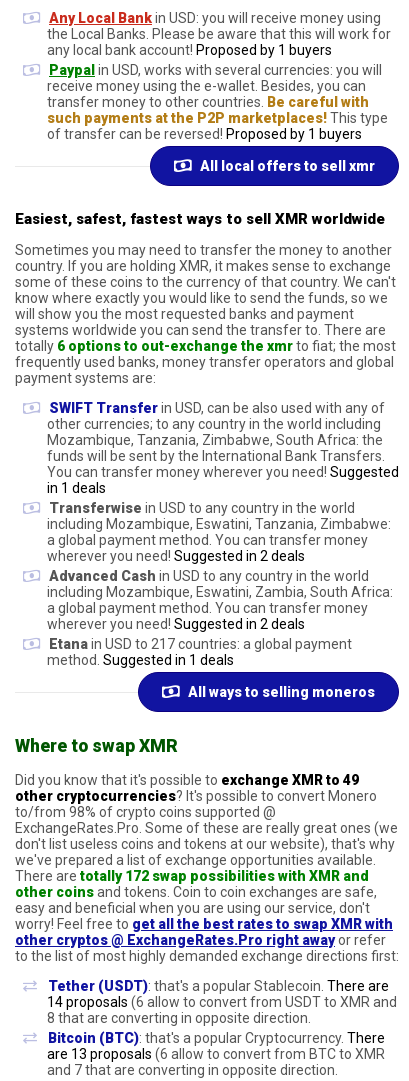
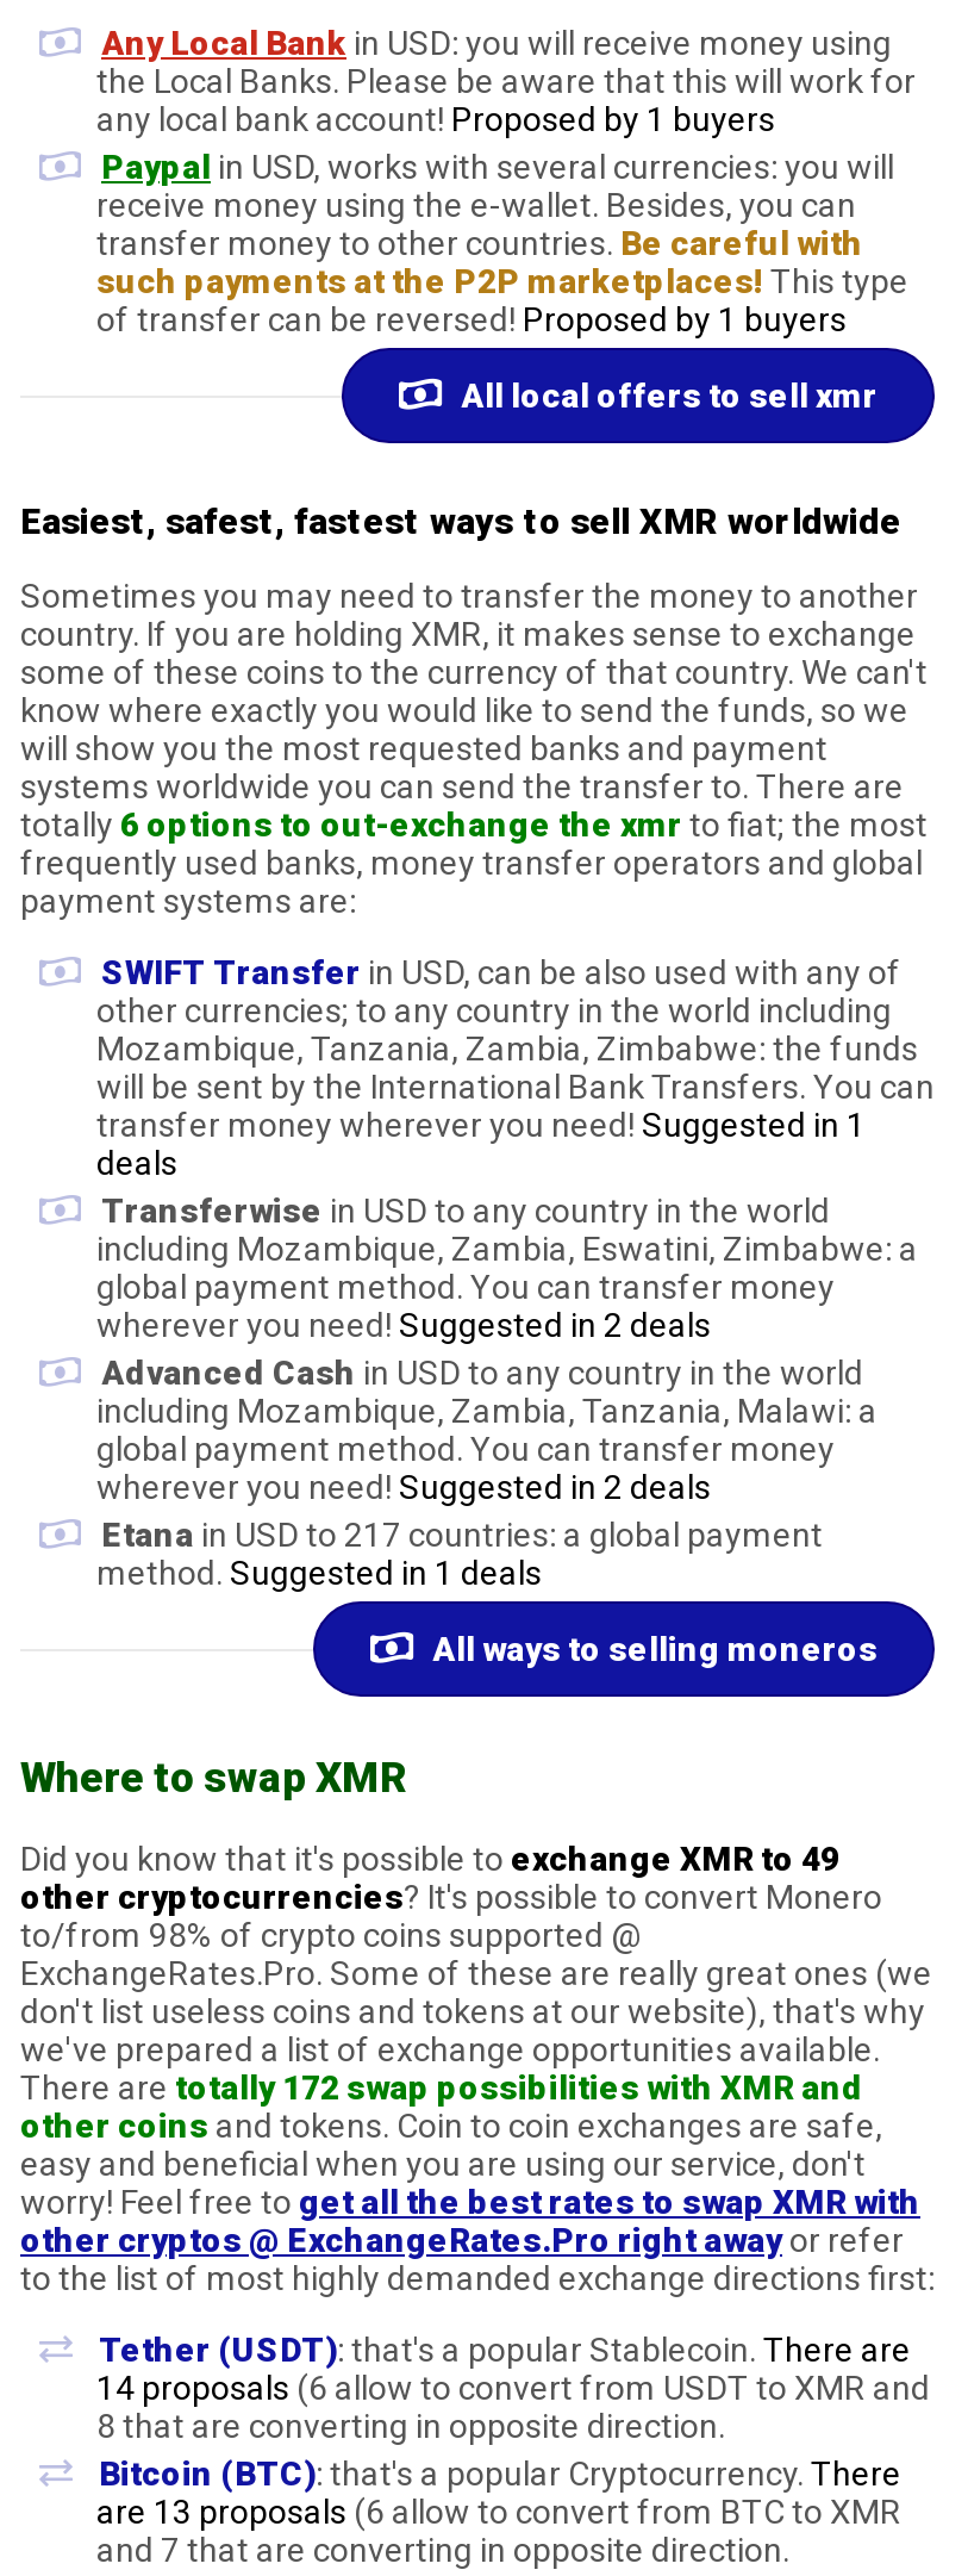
- Mozambique, Tanzania, Zimbabwe, South Africa: the
- funds will be sent by the International Bank Transfers.
- You can transfer money wherever you need! Suggested
- in 1 deals
+ Mozambique, Tanzania, Zambia, Zimbabwe: the funds
+ will be sent by the International Bank Transfers. You can
+ transfer money wherever you need! Suggested in 1
+ deals

- including Mozambique, Eswatini, Tanzania, Zimbabwe:
- a global payment method. You can transfer money
+ including Mozambique, Zambia, Eswatini, Zimbabwe: a
+ global payment method. You can transfer money

- including Mozambique, Eswatini, Zambia, South Africa:
- a global payment method. You can transfer money
+ including Mozambique, Zambia, Tanzania, Malawi: a
+ global payment method. You can transfer money
